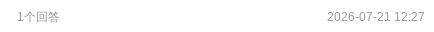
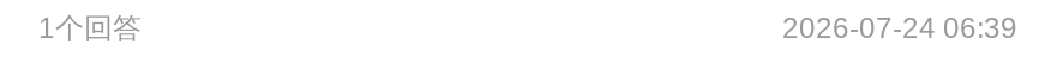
- 2026-07-21 12:27
+ 2026-07-24 06:39
